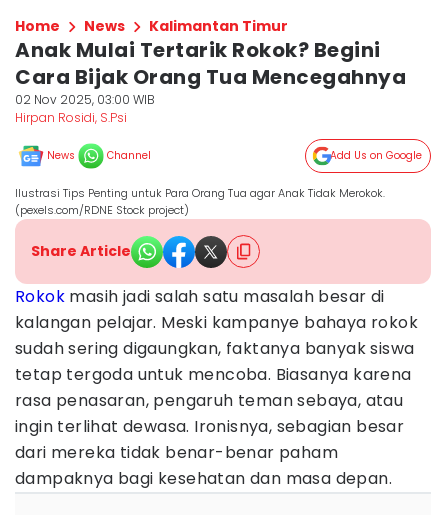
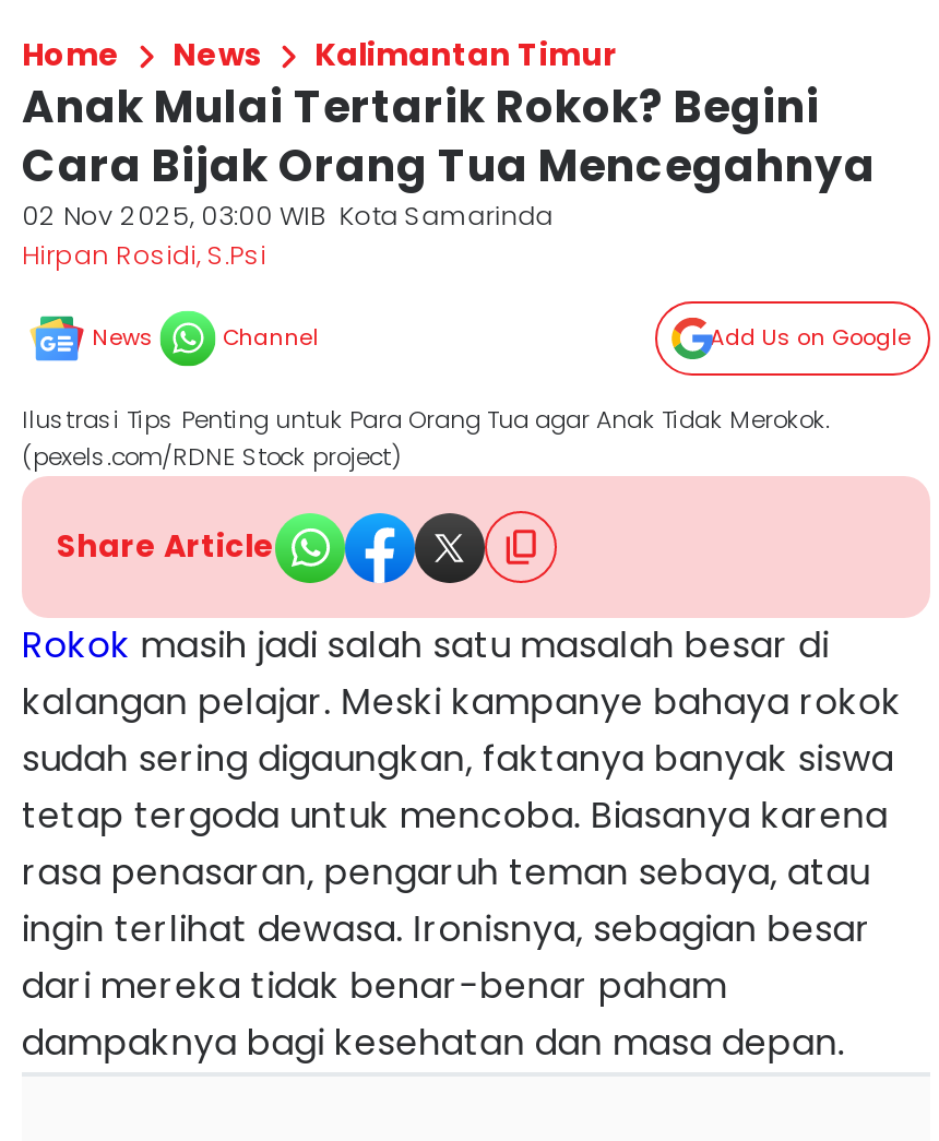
- 02 Nov 2025, 03:00 WIB
+ 02 Nov 2025, 03:00 WIB Kota Samarinda
